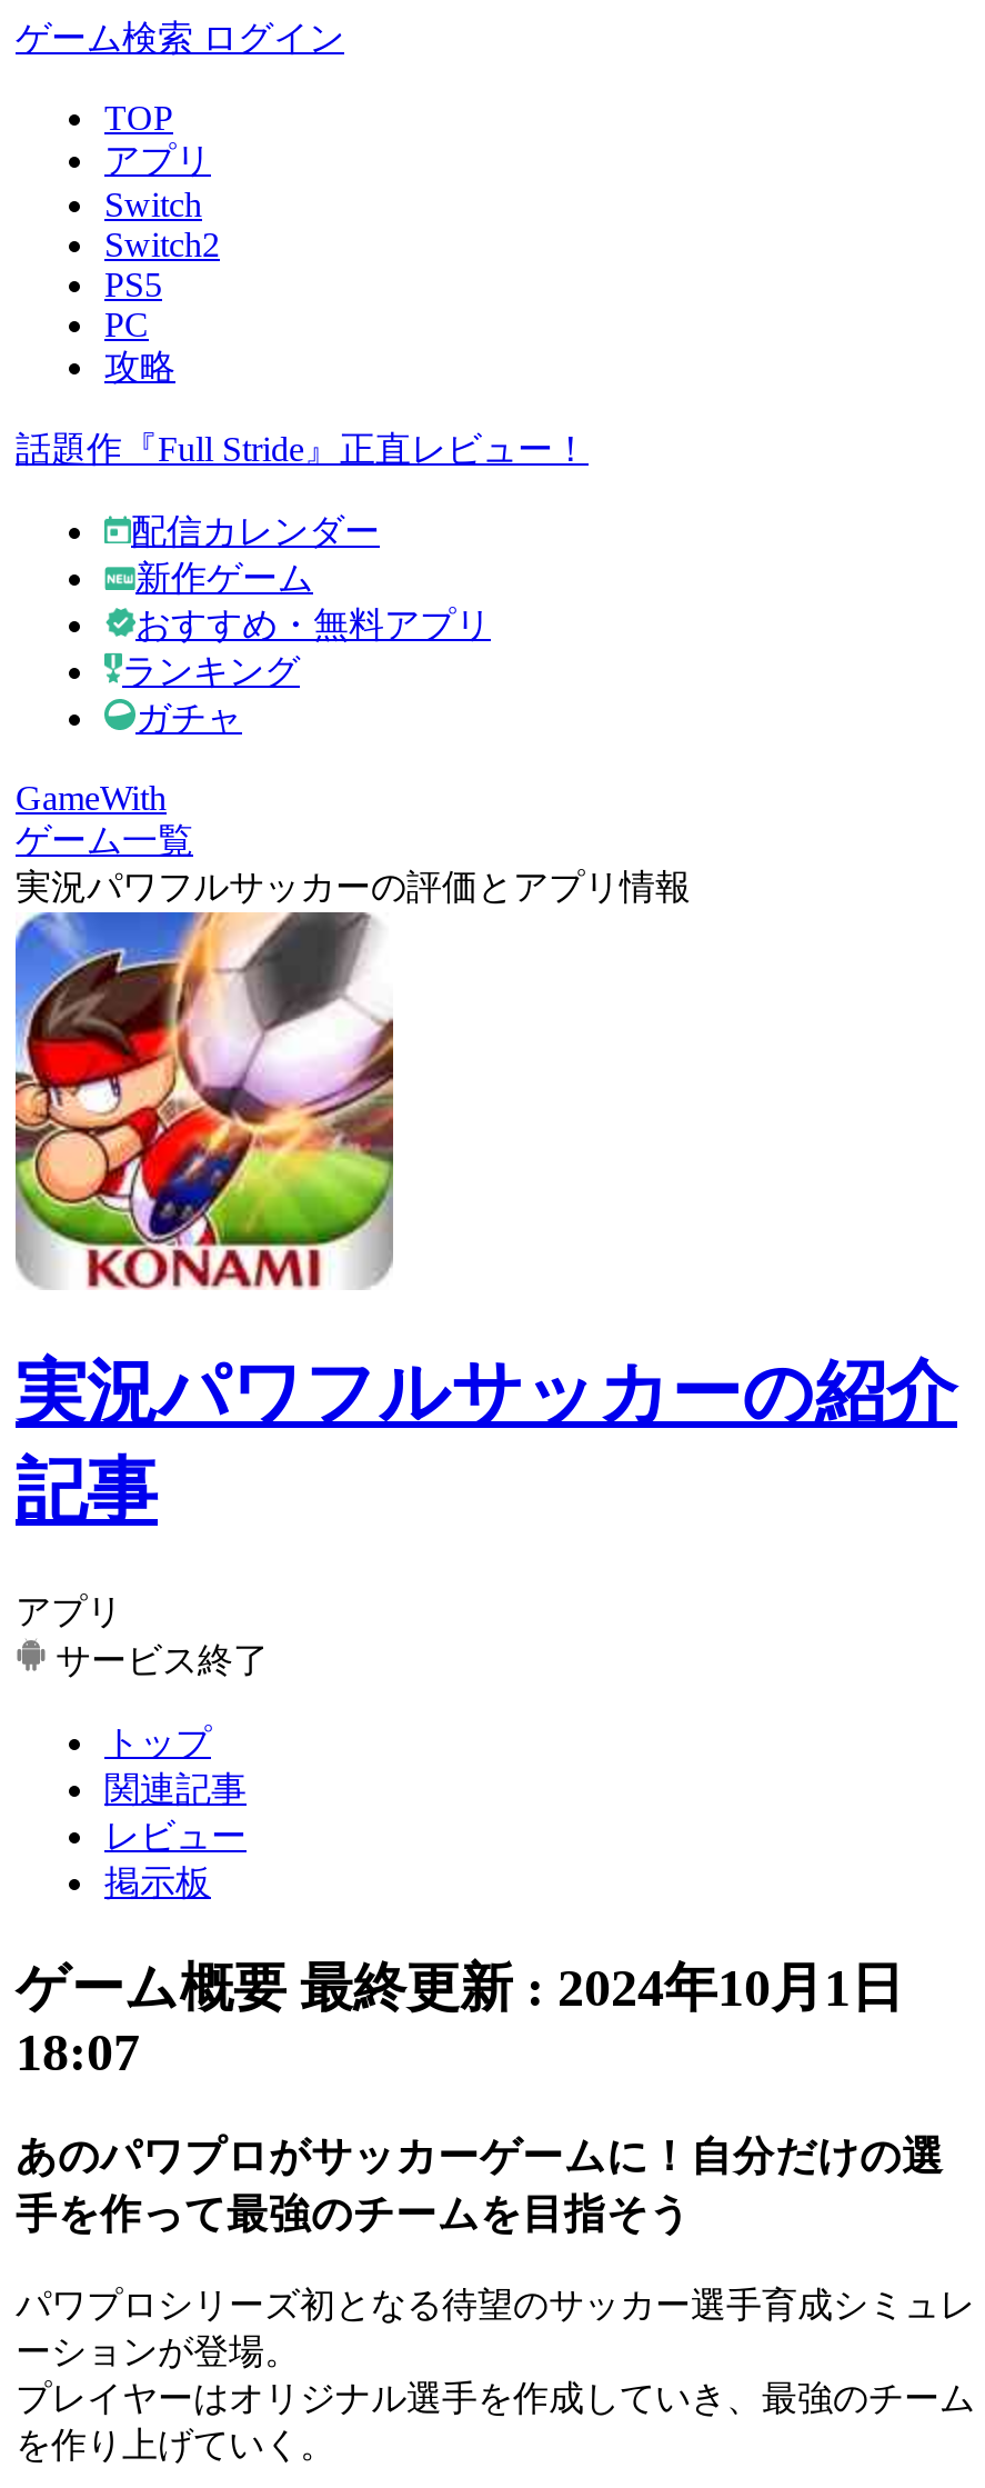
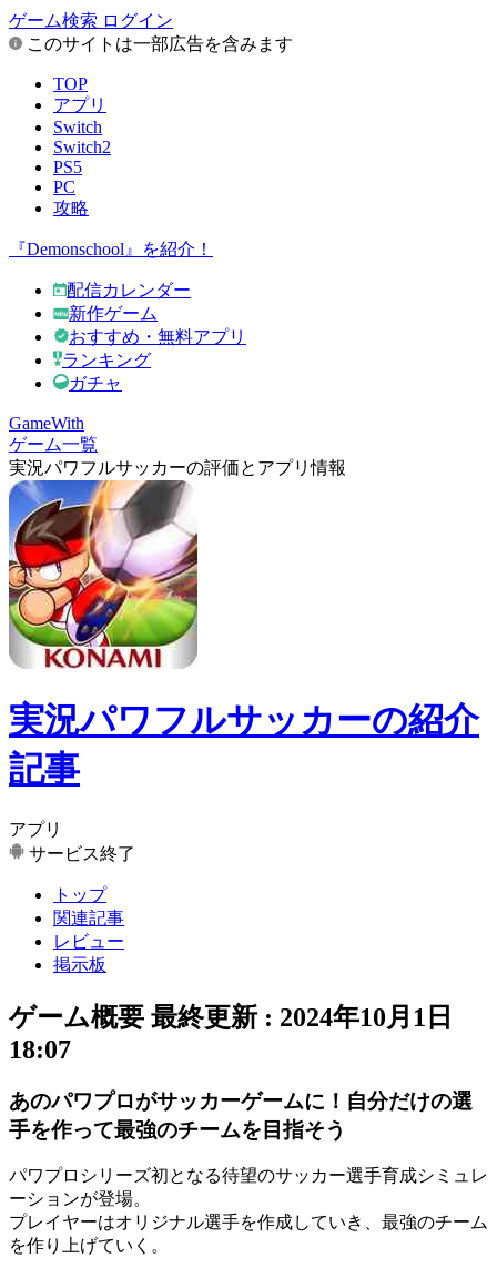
+ このサイトは一部広告を含みます

- 話題作『Full Stride』正直レビュー！
+ 『Demonschool』を紹介！
